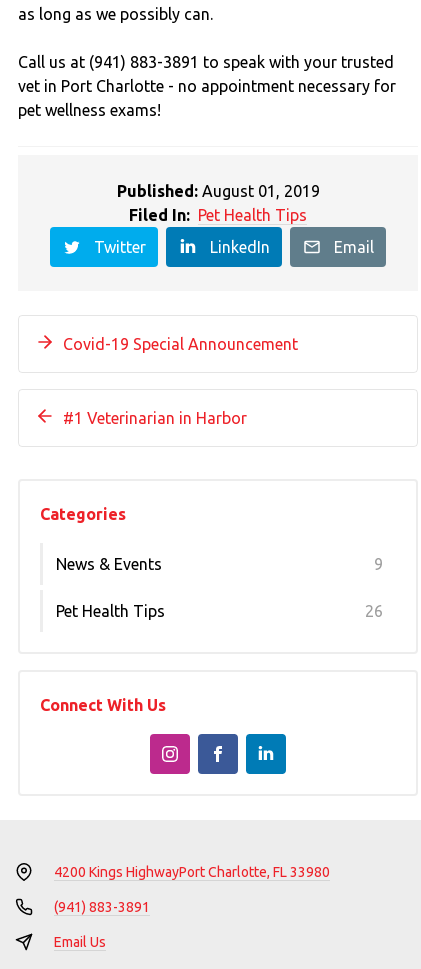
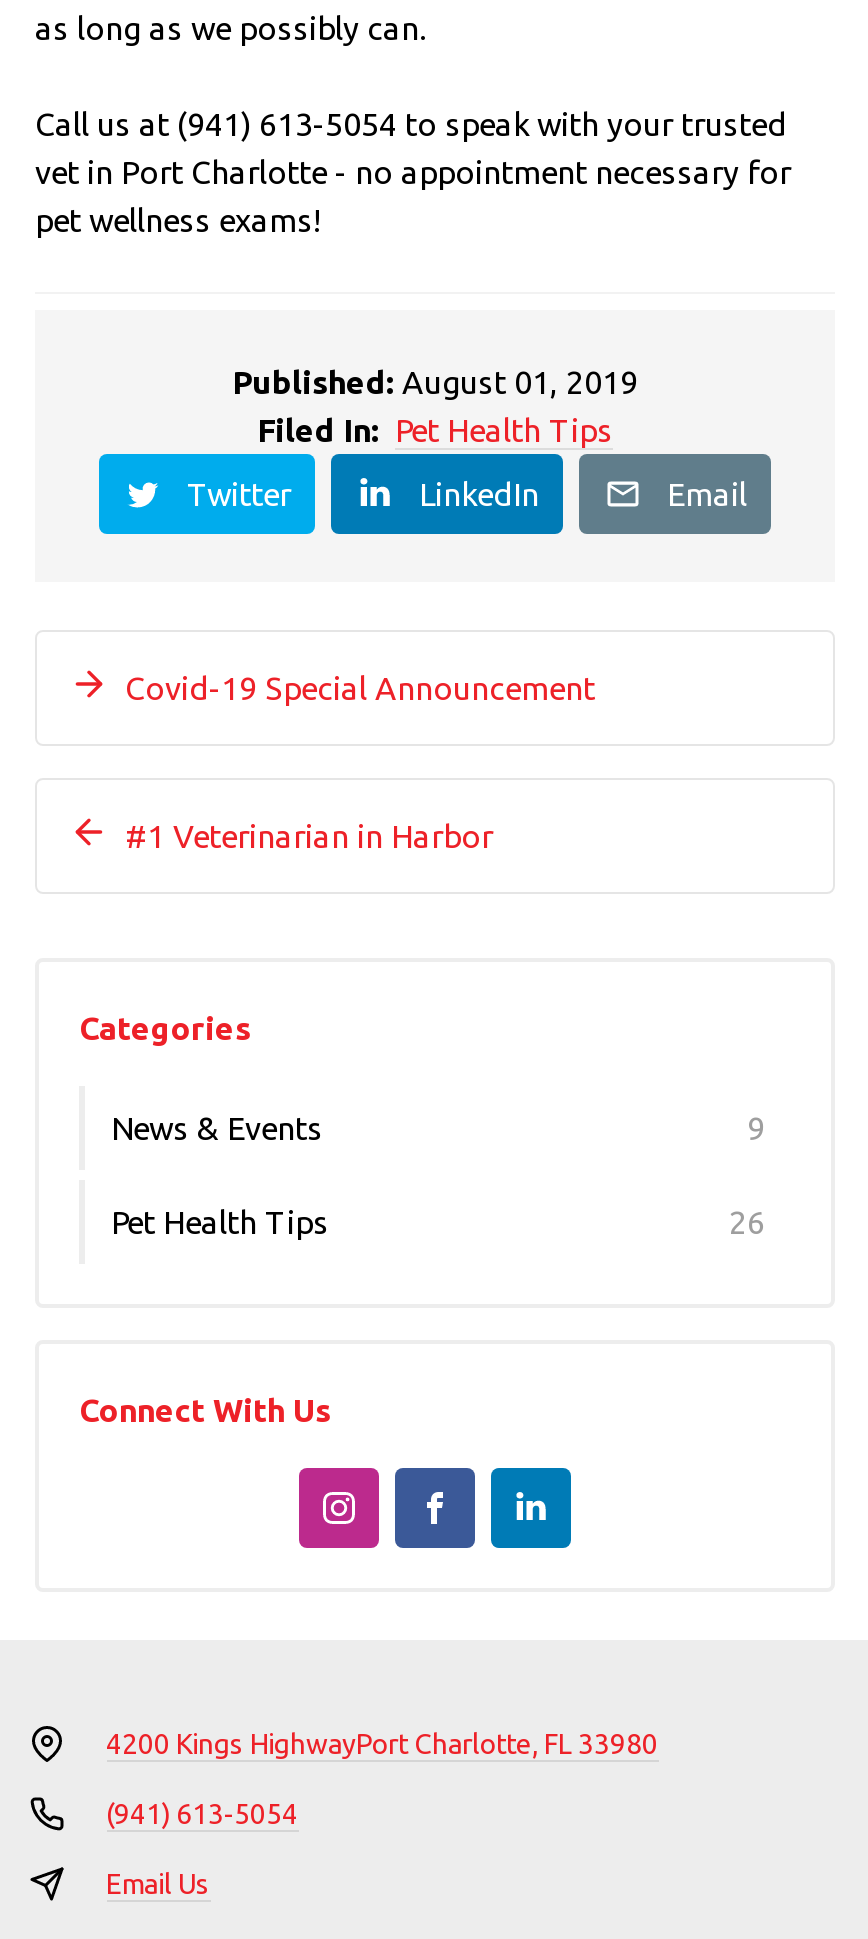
- Call us at (941) 883-3891 to speak with your trusted
+ Call us at (941) 613-5054 to speak with your trusted

- (941) 883-3891
+ (941) 613-5054
